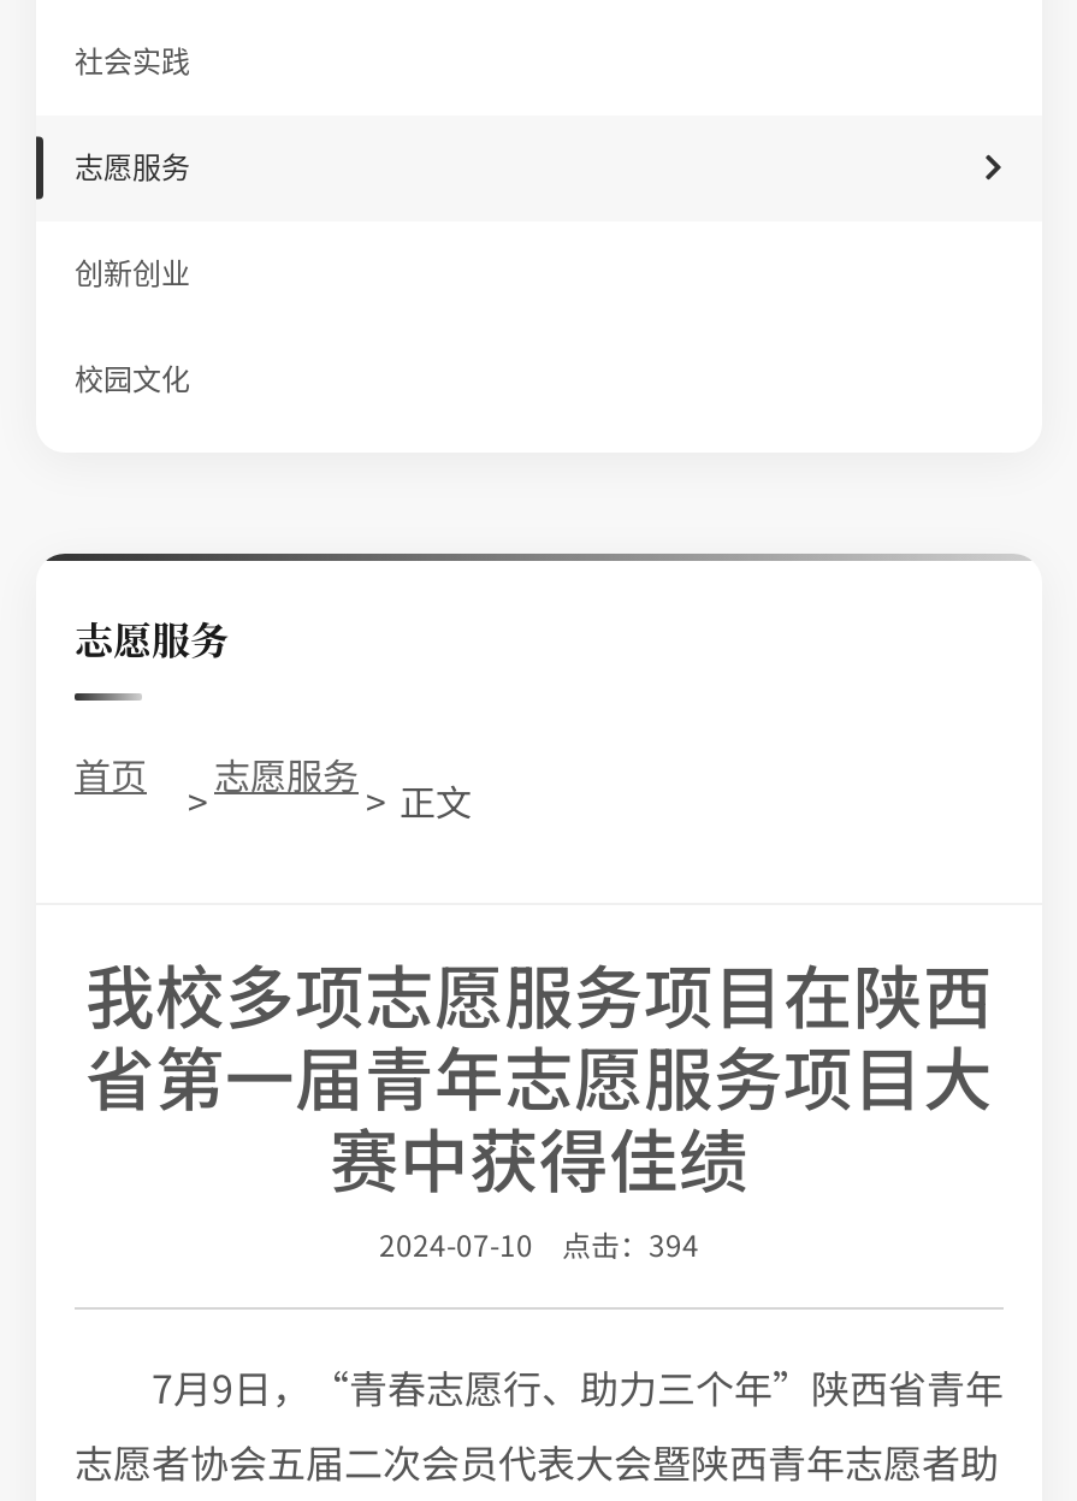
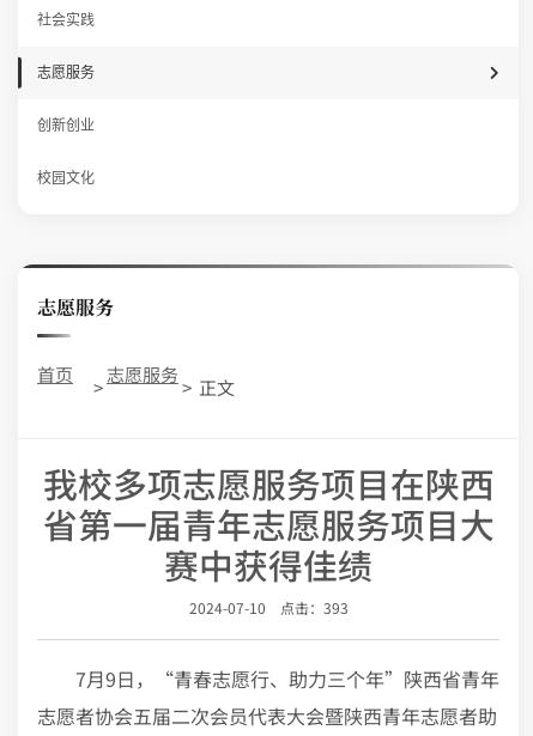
- 2024-07-10 点击：394
+ 2024-07-10 点击：393
